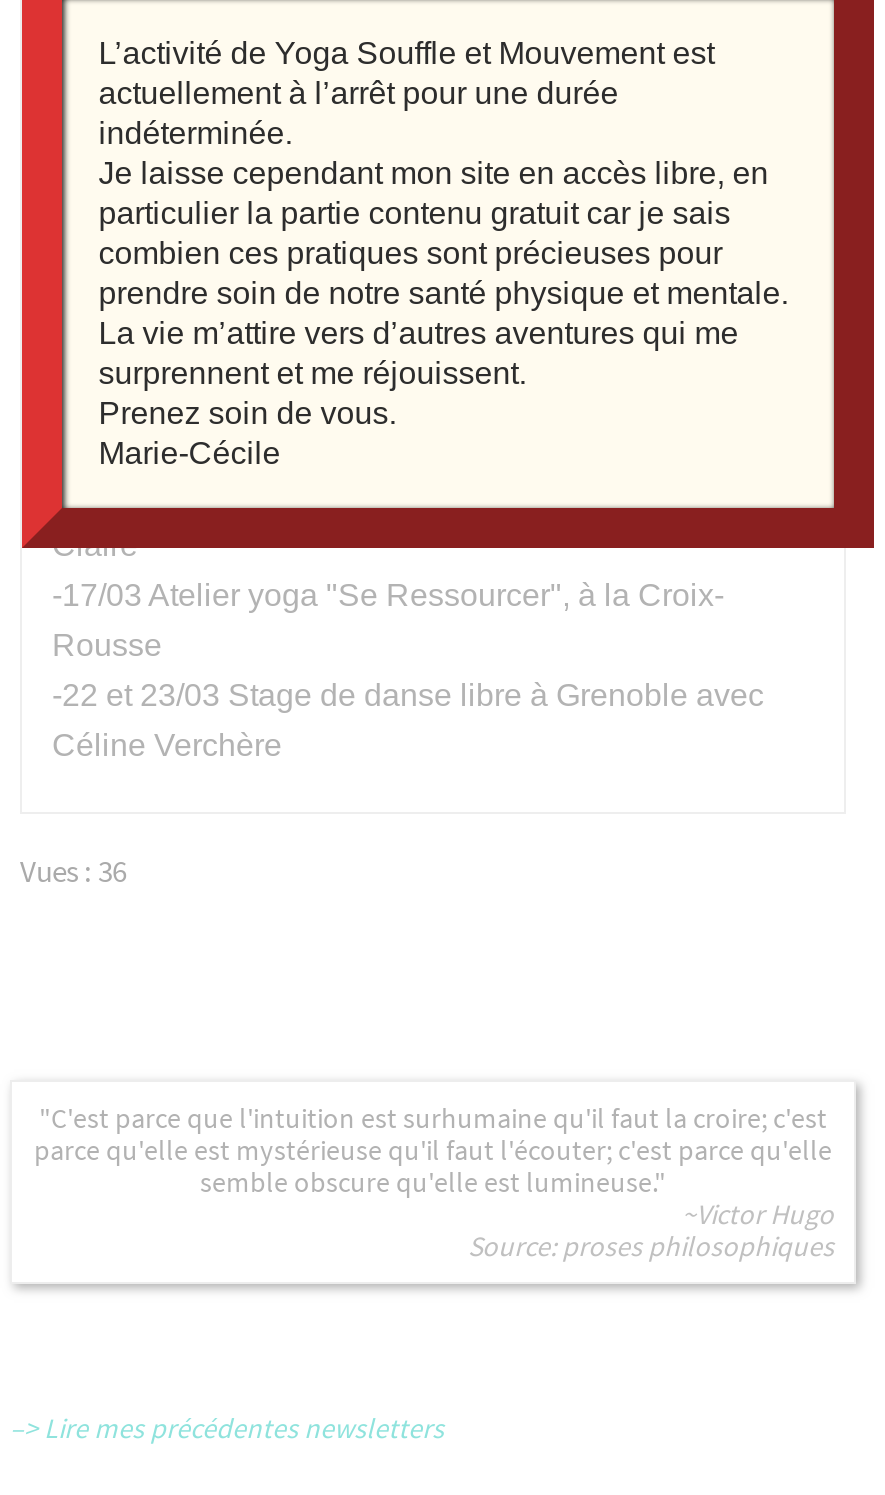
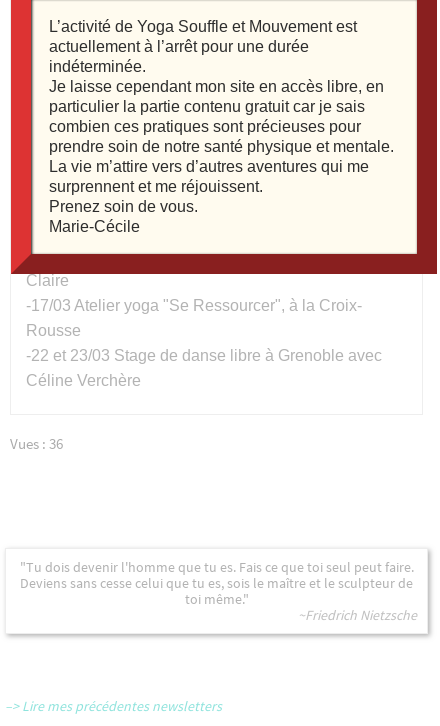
- C'est parce que l'intuition est surhumaine qu'il faut la croire; c'est
- parce qu'elle est mystérieuse qu'il faut l'écouter; c'est parce qu'elle
- semble obscure qu'elle est lumineuse.
- ~Victor Hugo
- Source: proses philosophiques
+ Tu dois devenir l'homme que tu es. Fais ce que toi seul peut faire.
+ Deviens sans cesse celui que tu es, sois le maître et le sculpteur de
+ toi même.
+ ~Friedrich Nietzsche
